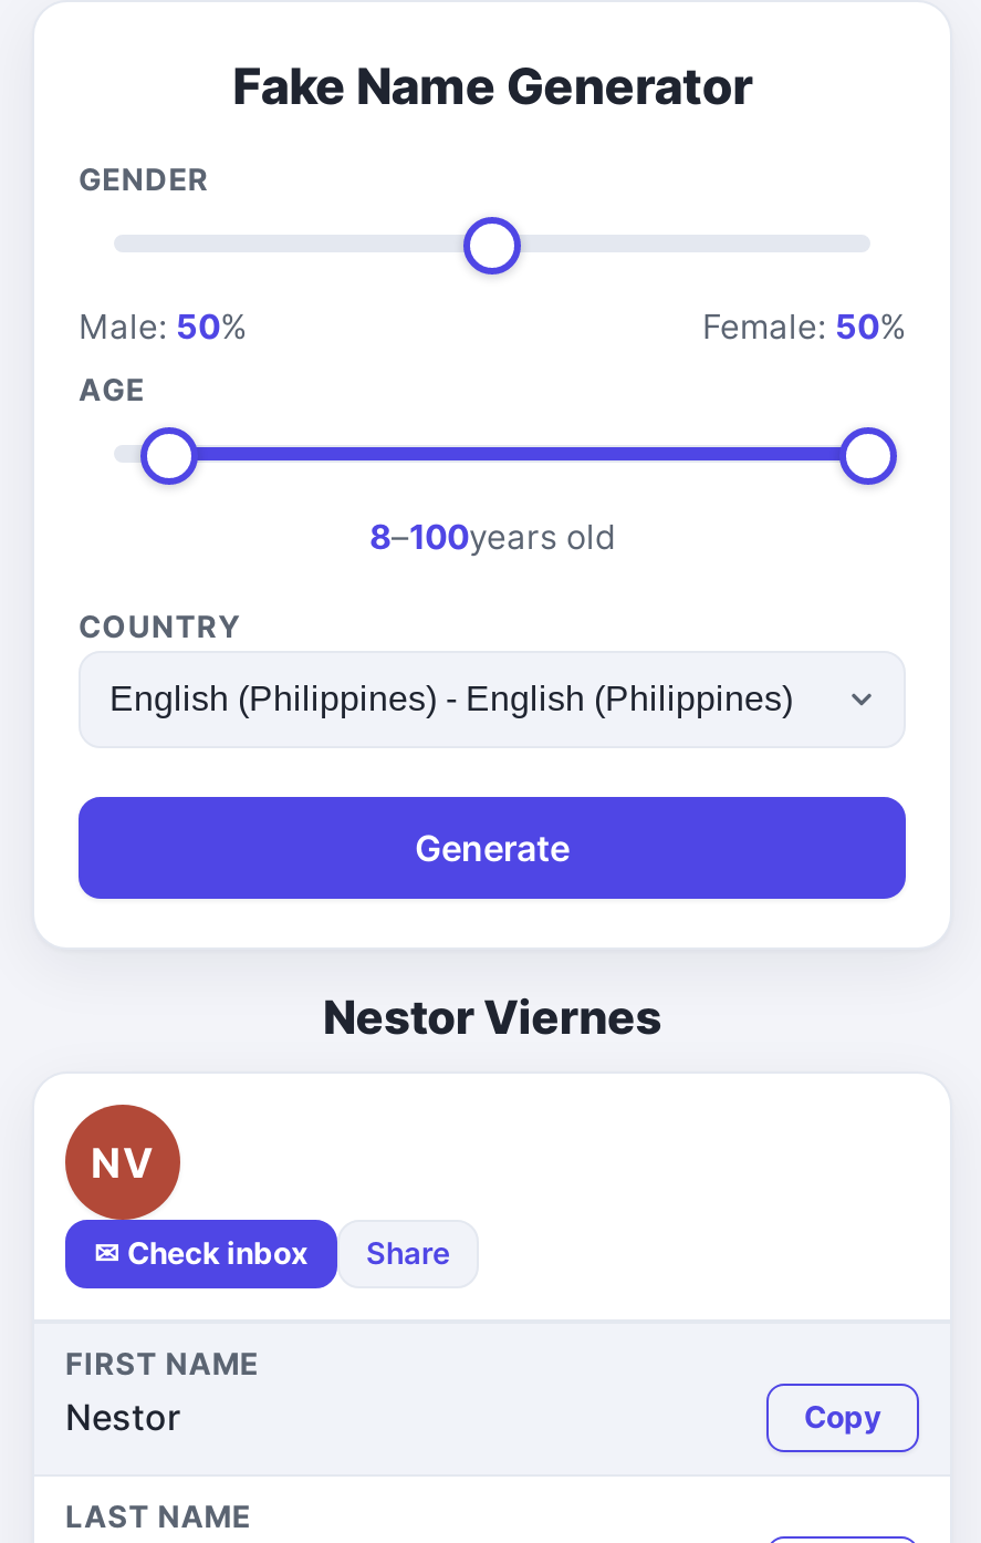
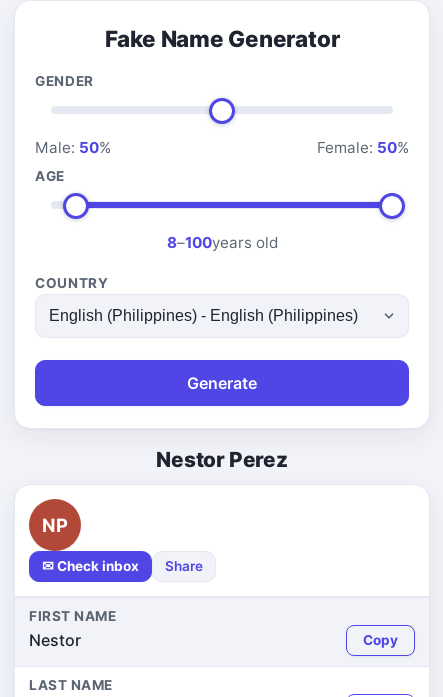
- Nestor Viernes
+ Nestor Perez

- NV
+ NP
